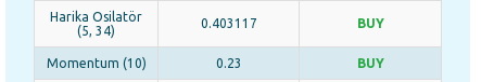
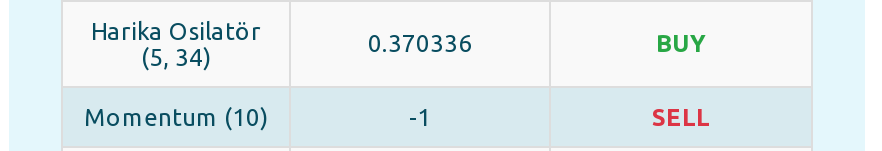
- 0.403117
+ 0.370336

- 0.23
- BUY
+ -1
+ SELL
